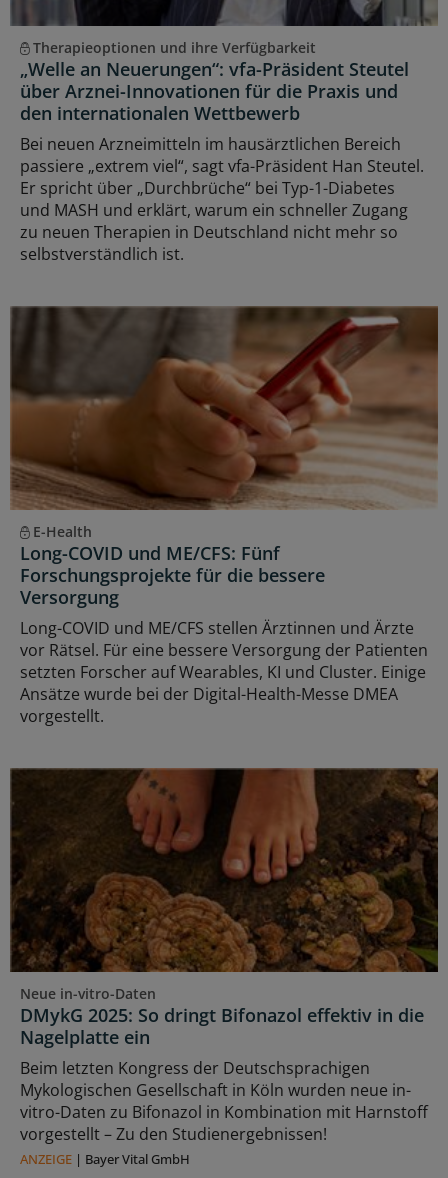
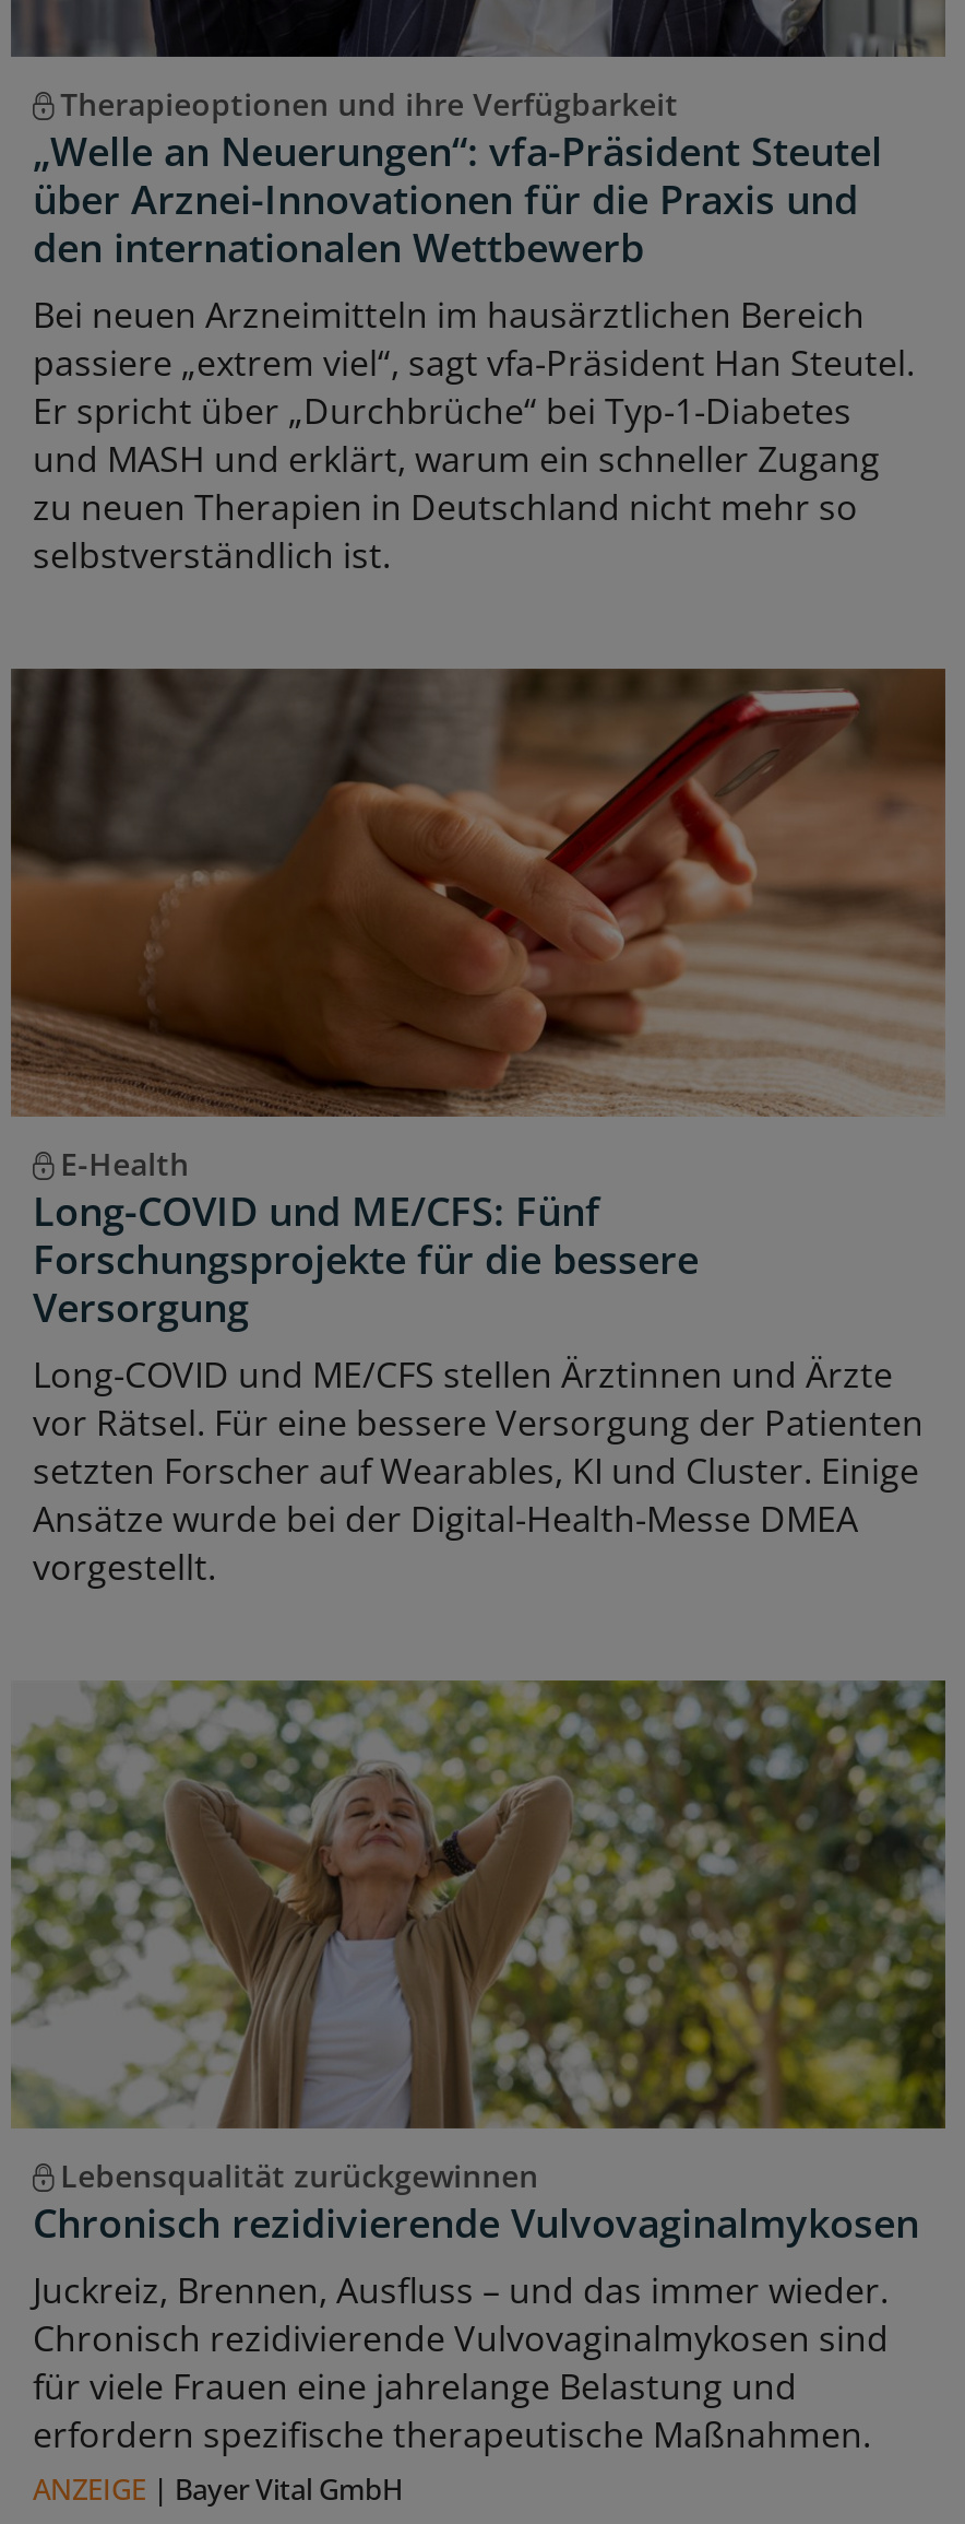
- [image]
- Neue in-vitro-Daten
- DMykG 2025: So dringt Bifonazol effektiv in die
- Nagelplatte ein
- Beim letzten Kongress der Deutschsprachigen
- Mykologischen Gesellschaft in Köln wurden neue in-
- vitro-Daten zu Bifonazol in Kombination mit Harnstoff
- vorgestellt – Zu den Studienergebnissen!
+ [image]
+ Lebensqualität zurückgewinnen
+ Chronisch rezidivierende Vulvovaginalmykosen
+ Juckreiz, Brennen, Ausfluss – und das immer wieder.
+ Chronisch rezidivierende Vulvovaginalmykosen sind
+ für viele Frauen eine jahrelange Belastung und
+ erfordern spezifische therapeutische Maßnahmen.
